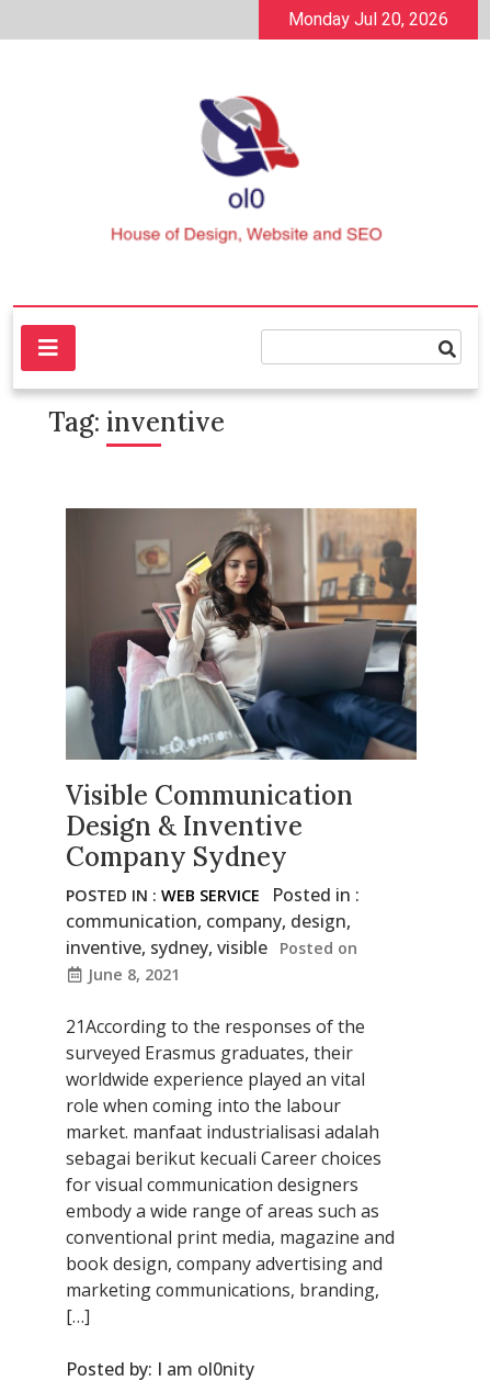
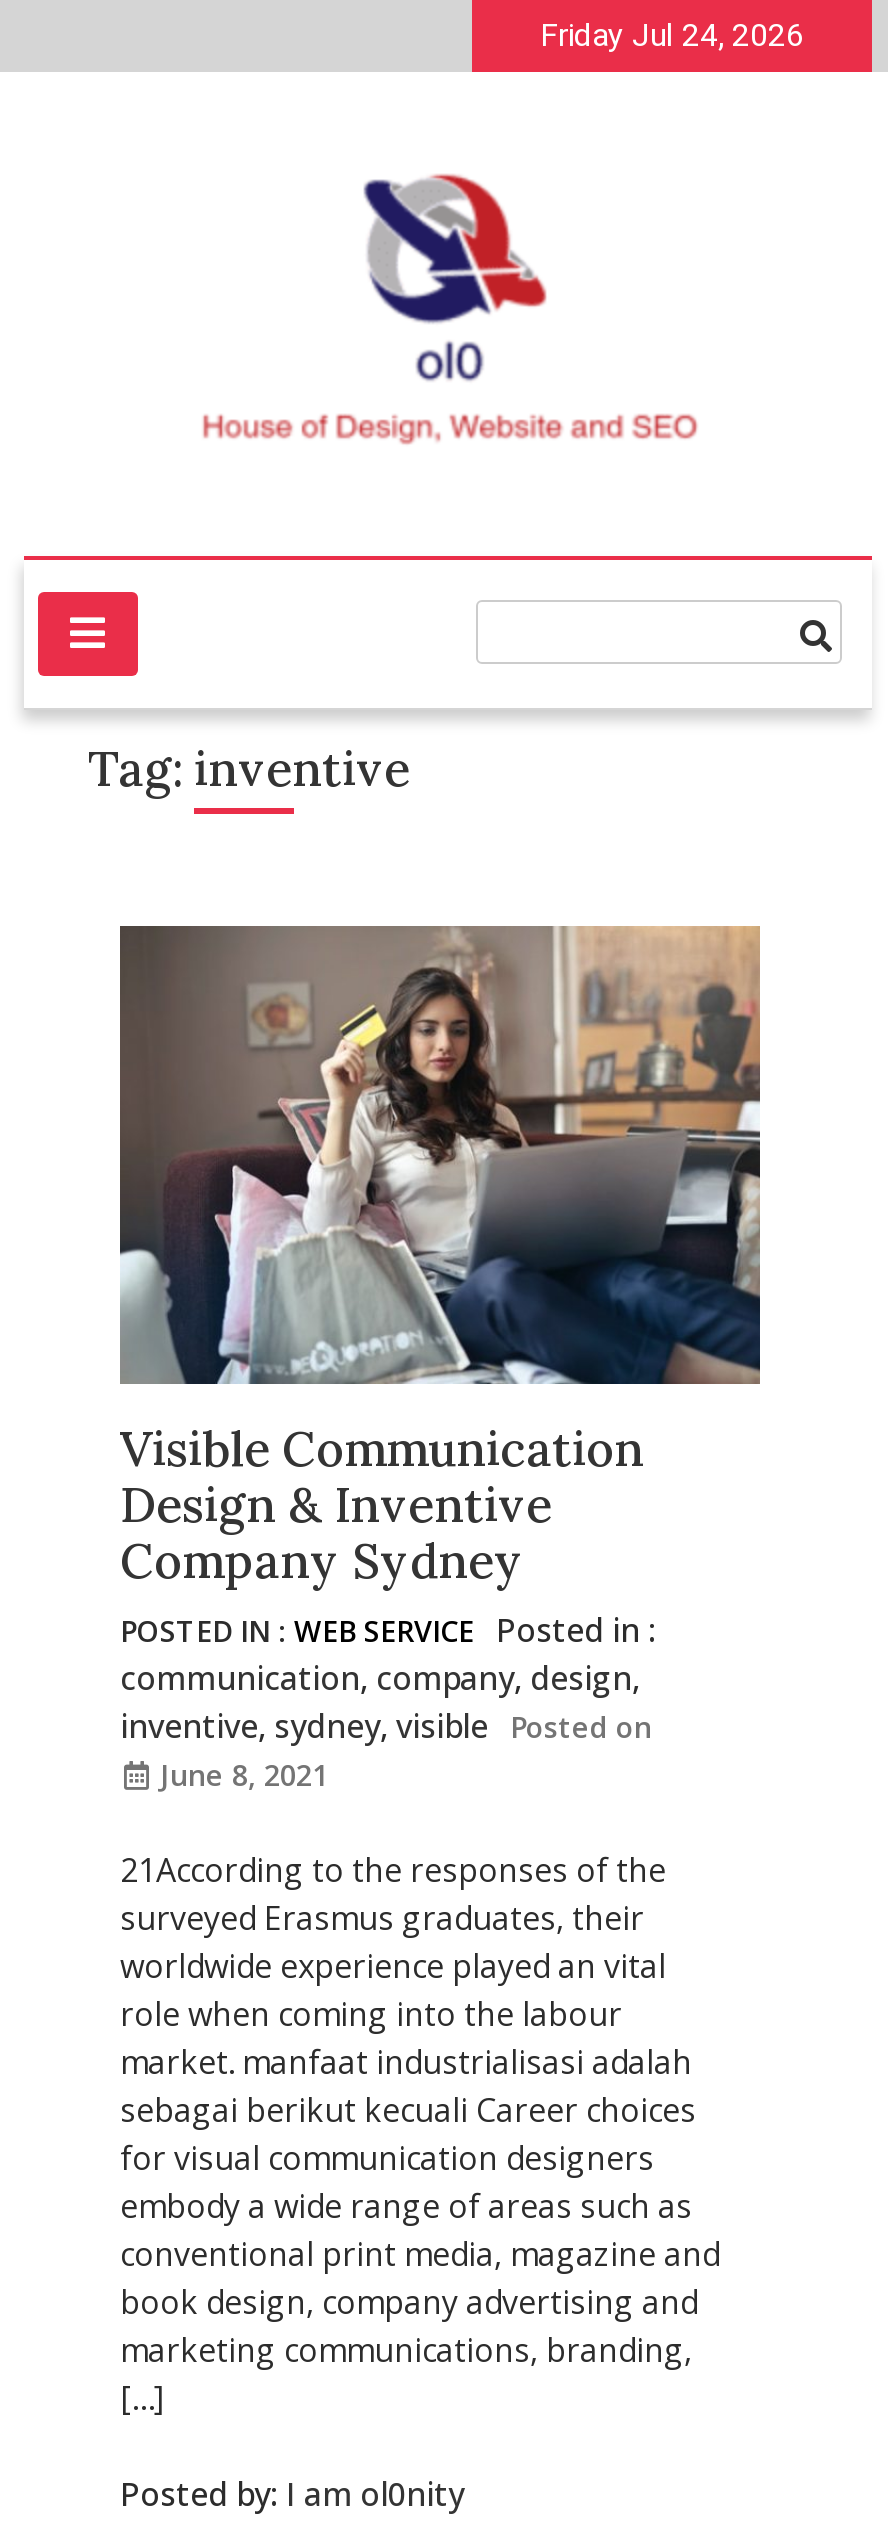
- Monday Jul 20, 2026
+ Friday Jul 24, 2026
